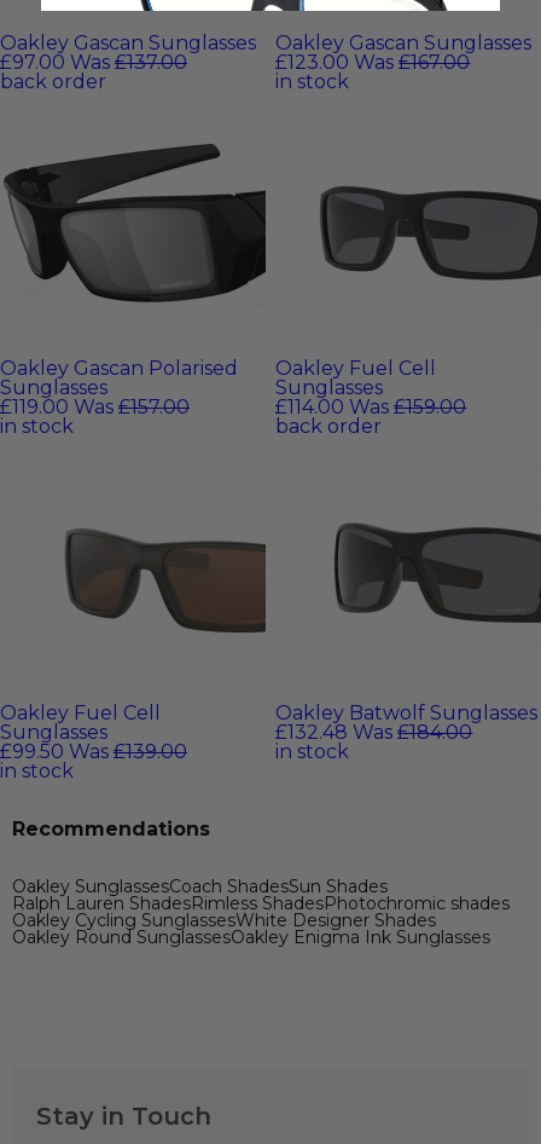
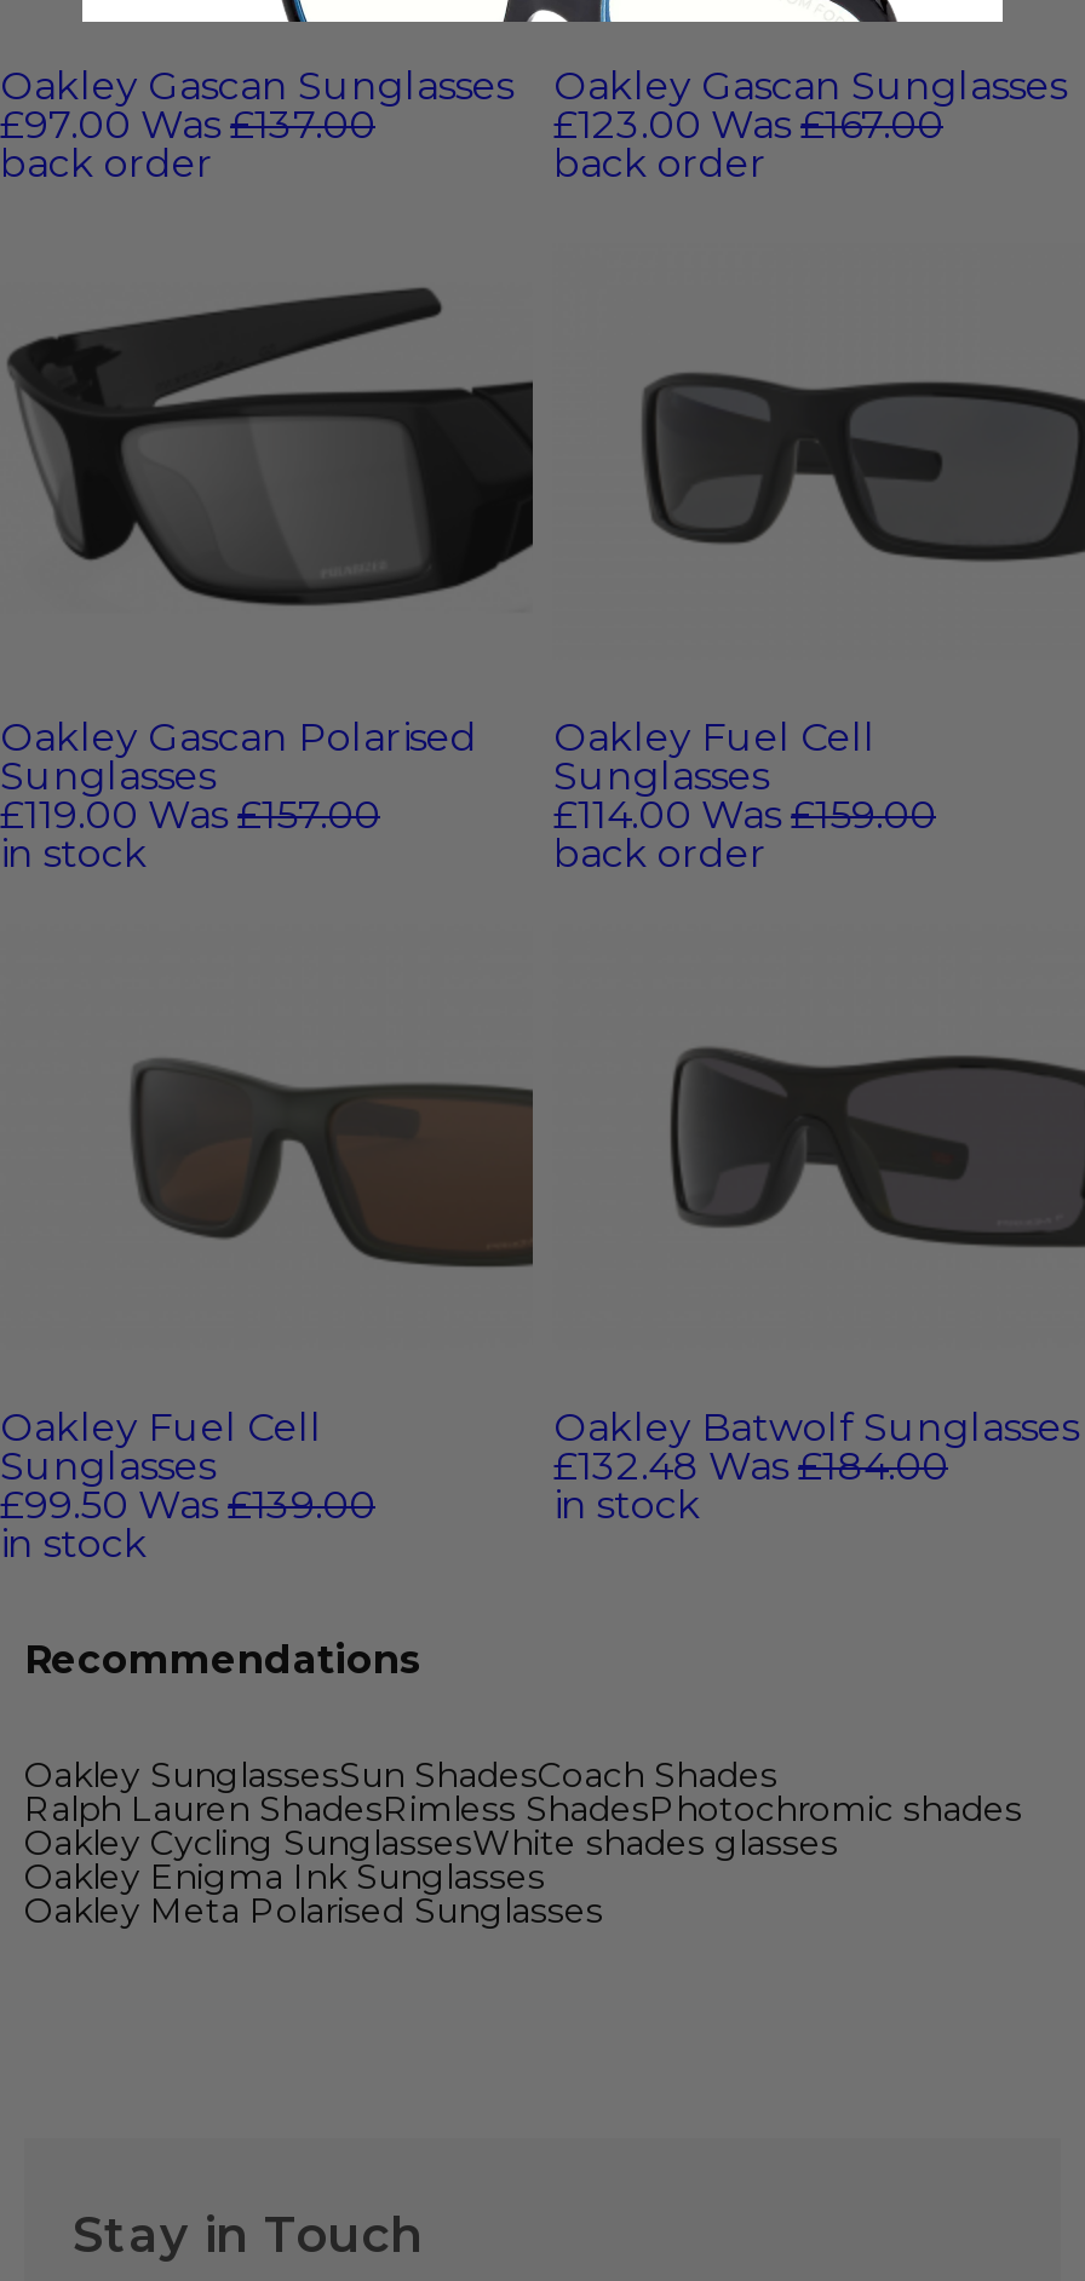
- in stock
+ back order

- Oakley SunglassesCoach ShadesSun Shades
+ Oakley SunglassesSun ShadesCoach Shades

- Oakley Cycling SunglassesWhite Designer Shades
- Oakley Round SunglassesOakley Enigma Ink Sunglasses
+ Oakley Cycling SunglassesWhite shades glasses
+ Oakley Enigma Ink Sunglasses
+ Oakley Meta Polarised Sunglasses
